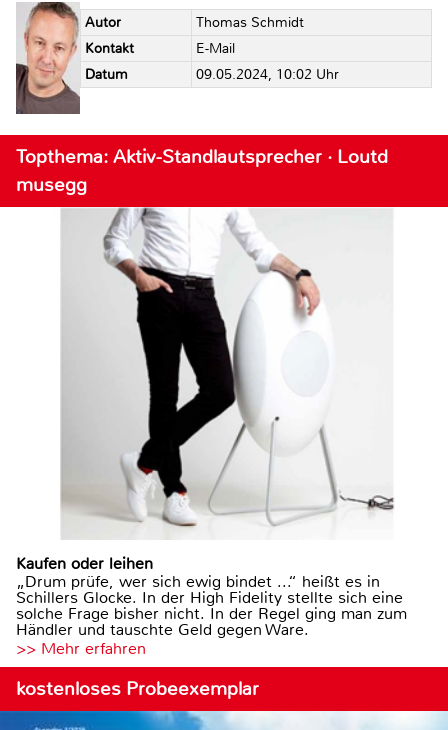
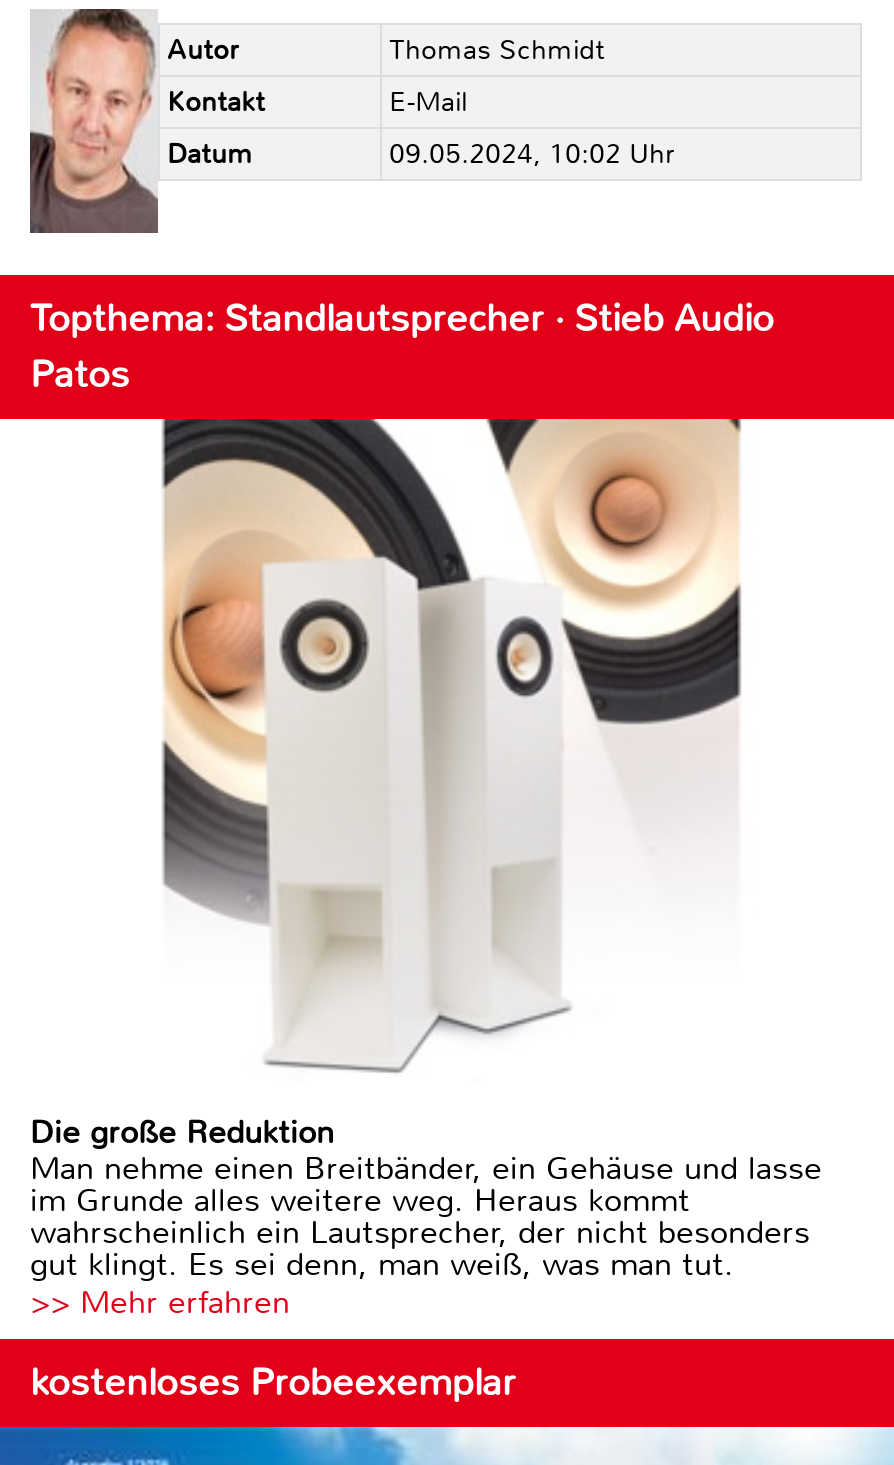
- Topthema: Aktiv-Standlautsprecher · Loutd
- musegg
+ Topthema: Standlautsprecher · Stieb Audio
+ Patos

- [image]
- Kaufen oder leihen
- „Drum prüfe, wer sich ewig bindet ...“ heißt es in
- Schillers Glocke. In der High Fidelity stellte sich eine
- solche Frage bisher nicht. In der Regel ging man zum
- Händler und tauschte Geld gegen Ware.
+ [image]
+ Die große Reduktion
+ Man nehme einen Breitbänder, ein Gehäuse und lasse
+ im Grunde alles weitere weg. Heraus kommt
+ wahrscheinlich ein Lautsprecher, der nicht besonders
+ gut klingt. Es sei denn, man weiß, was man tut.
